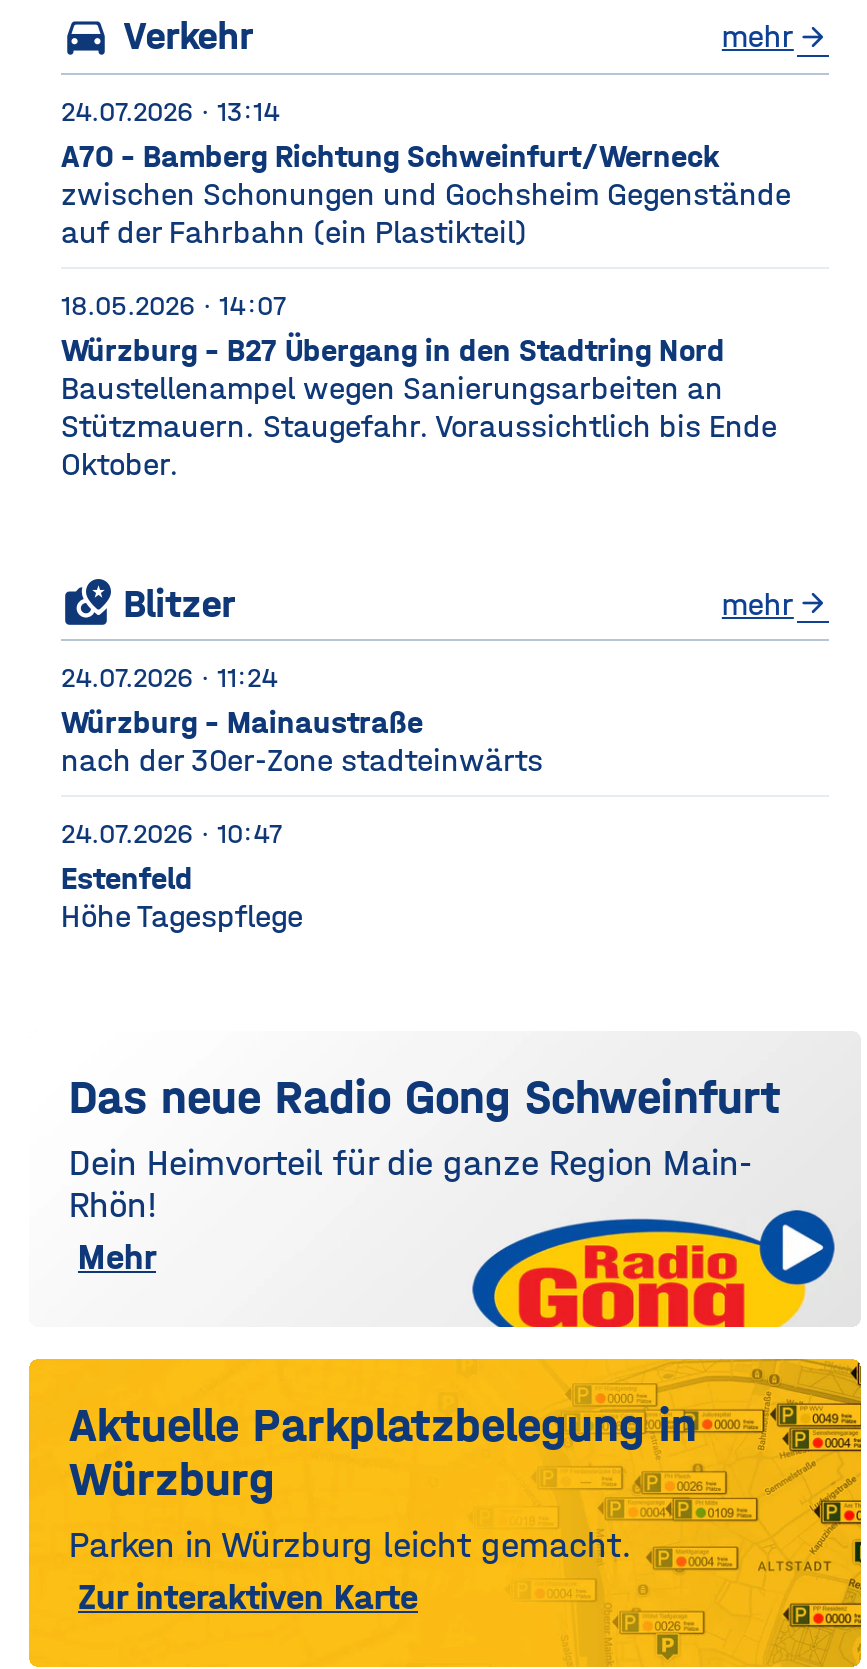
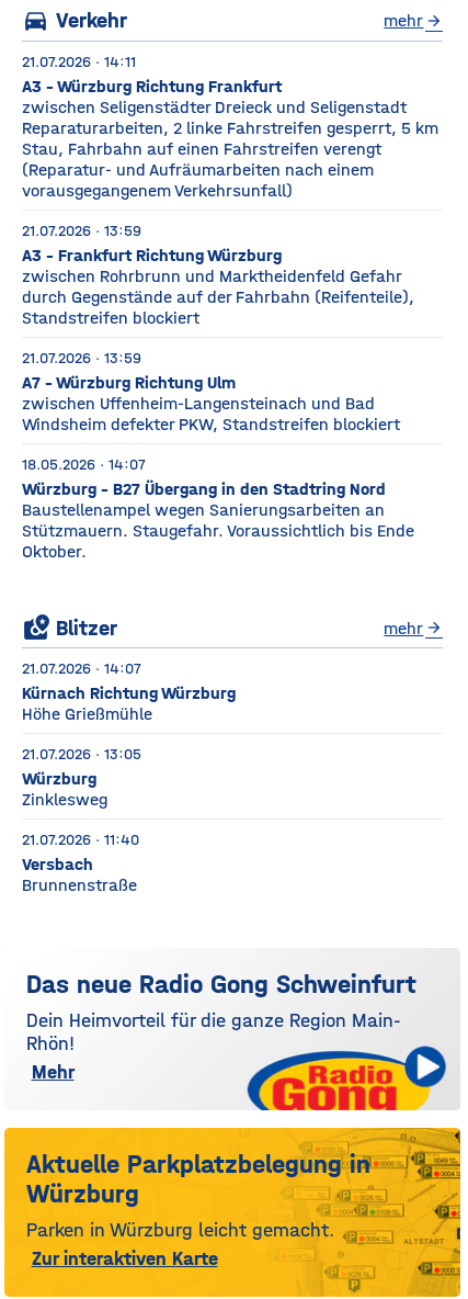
- 24.07.2026 · 13:14
- A70 - Bamberg Richtung Schweinfurt/Werneck
- zwischen Schonungen und Gochsheim Gegenstände
- auf der Fahrbahn (ein Plastikteil)
+ 21.07.2026 · 14:11
+ A3 - Würzburg Richtung Frankfurt
+ zwischen Seligenstädter Dreieck und Seligenstadt
+ Reparaturarbeiten, 2 linke Fahrstreifen gesperrt, 5 km
+ Stau, Fahrbahn auf einen Fahrstreifen verengt
+ (Reparatur- und Aufräumarbeiten nach einem
+ vorausgegangenem Verkehrsunfall)
+ 21.07.2026 · 13:59
+ A3 - Frankfurt Richtung Würzburg
+ zwischen Rohrbrunn und Marktheidenfeld Gefahr
+ durch Gegenstände auf der Fahrbahn (Reifenteile),
+ Standstreifen blockiert
+ 21.07.2026 · 13:59
+ A7 - Würzburg Richtung Ulm
+ zwischen Uffenheim-Langensteinach und Bad
+ Windsheim defekter PKW, Standstreifen blockiert

- 24.07.2026 · 11:24
- Würzburg - Mainaustraße
- nach der 30er-Zone stadteinwärts
- 24.07.2026 · 10:47
- Estenfeld
- Höhe Tagespflege
+ 21.07.2026 · 14:07
+ Kürnach Richtung Würzburg
+ Höhe Grießmühle
+ 21.07.2026 · 13:05
+ Würzburg
+ Zinklesweg
+ 21.07.2026 · 11:40
+ Versbach
+ Brunnenstraße
